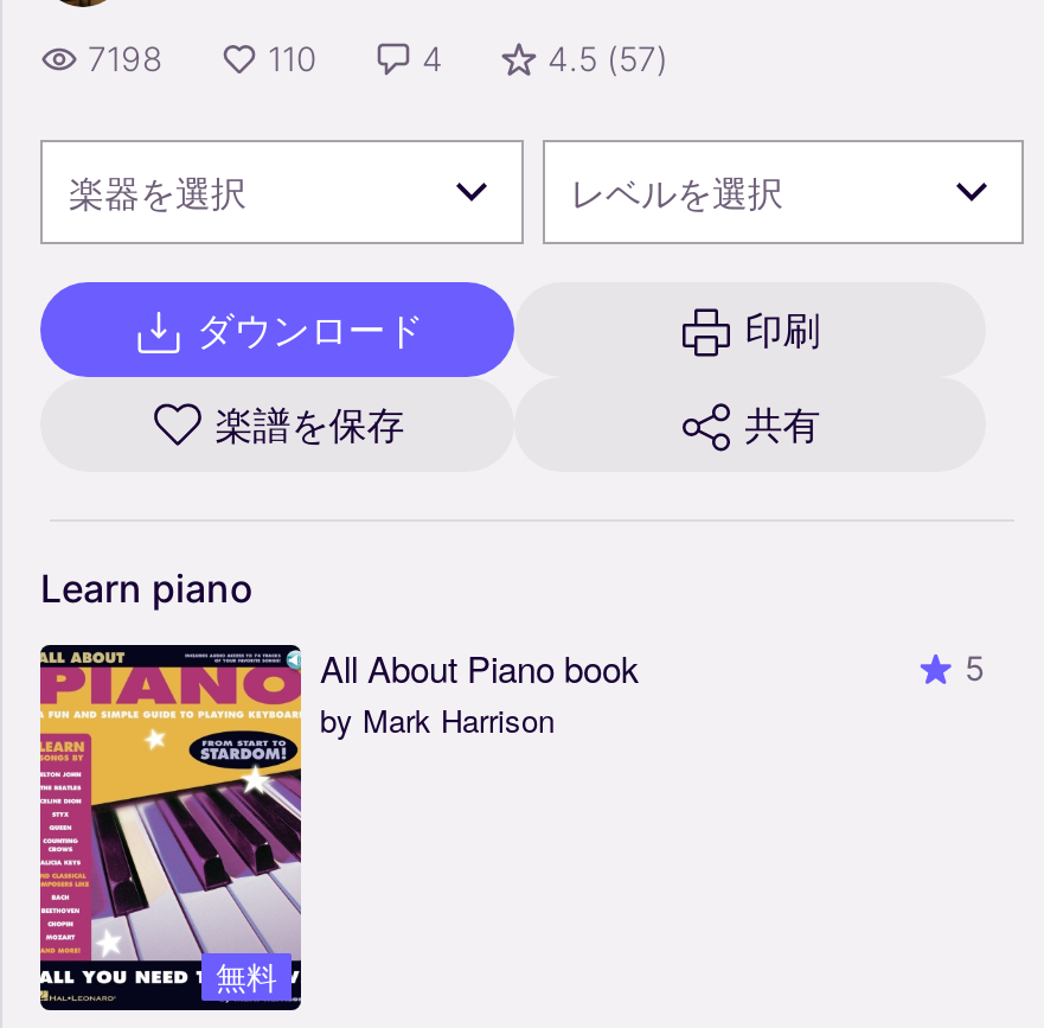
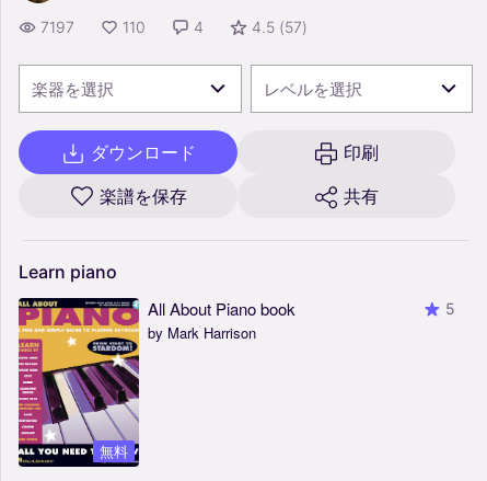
- 7198
+ 7197
